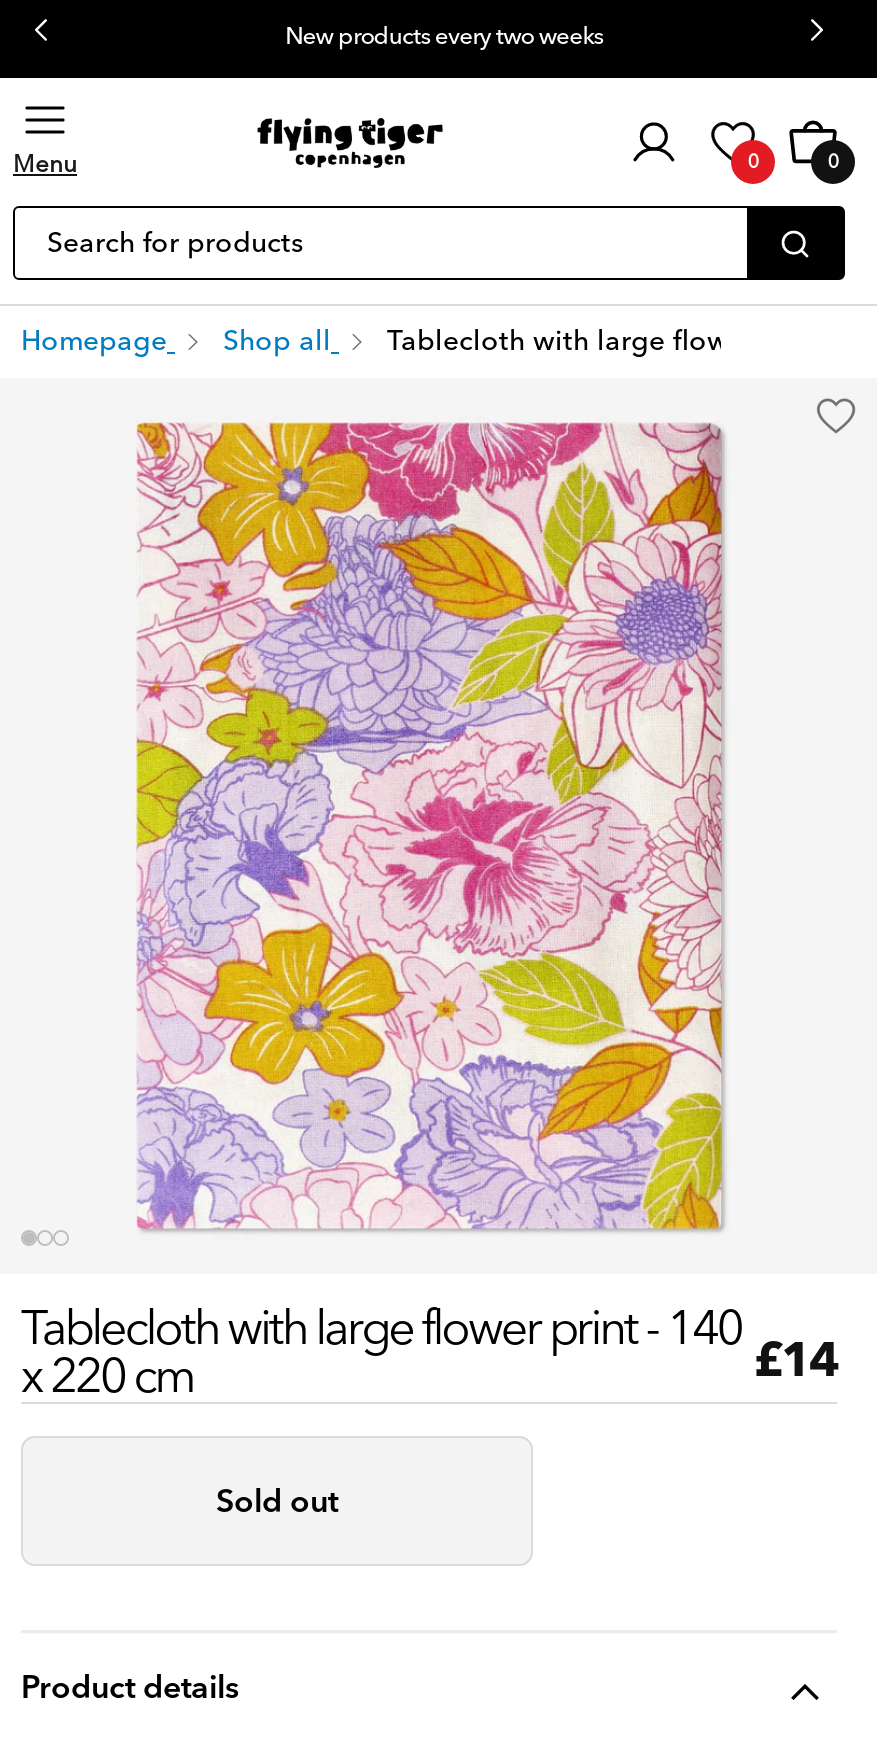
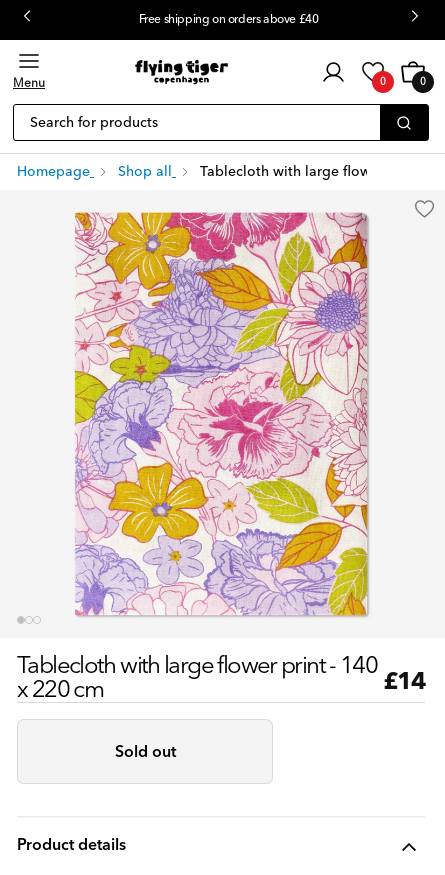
- New products every two weeks
+ Free shipping on orders above £40
